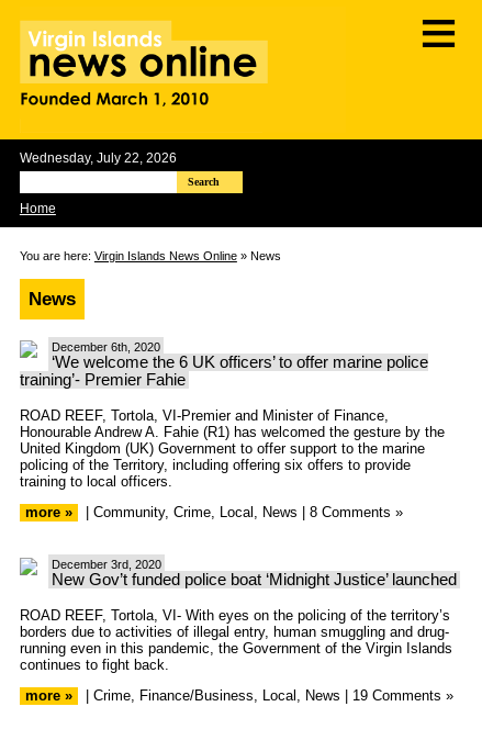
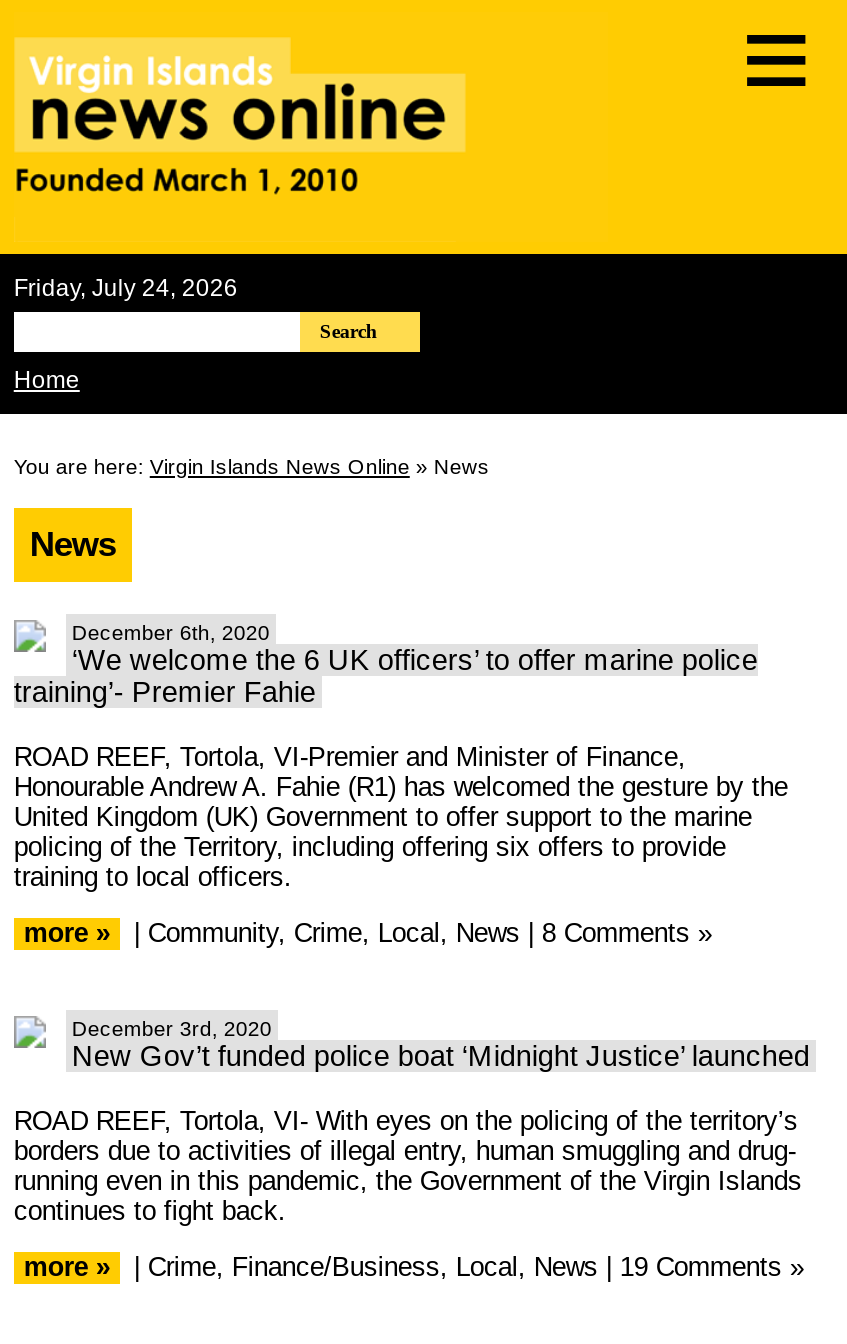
- Wednesday, July 22, 2026
+ Friday, July 24, 2026
